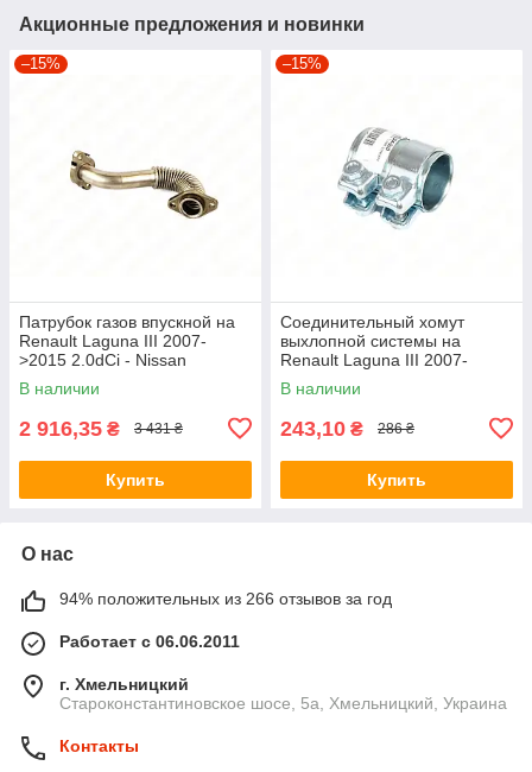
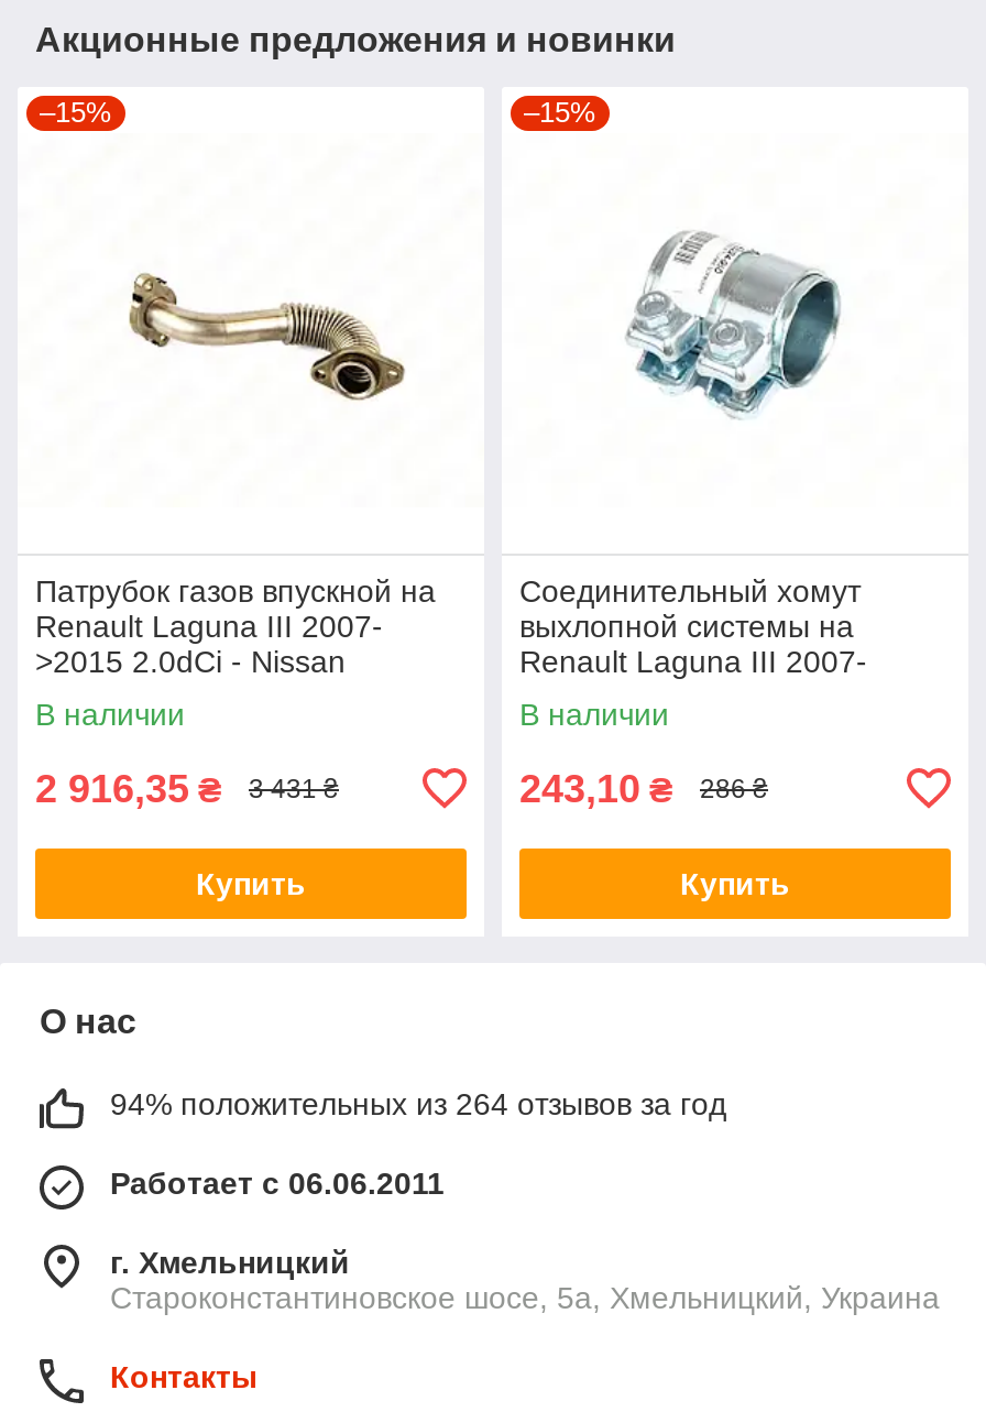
- 94% положительных из 266 отзывов за год
+ 94% положительных из 264 отзывов за год
